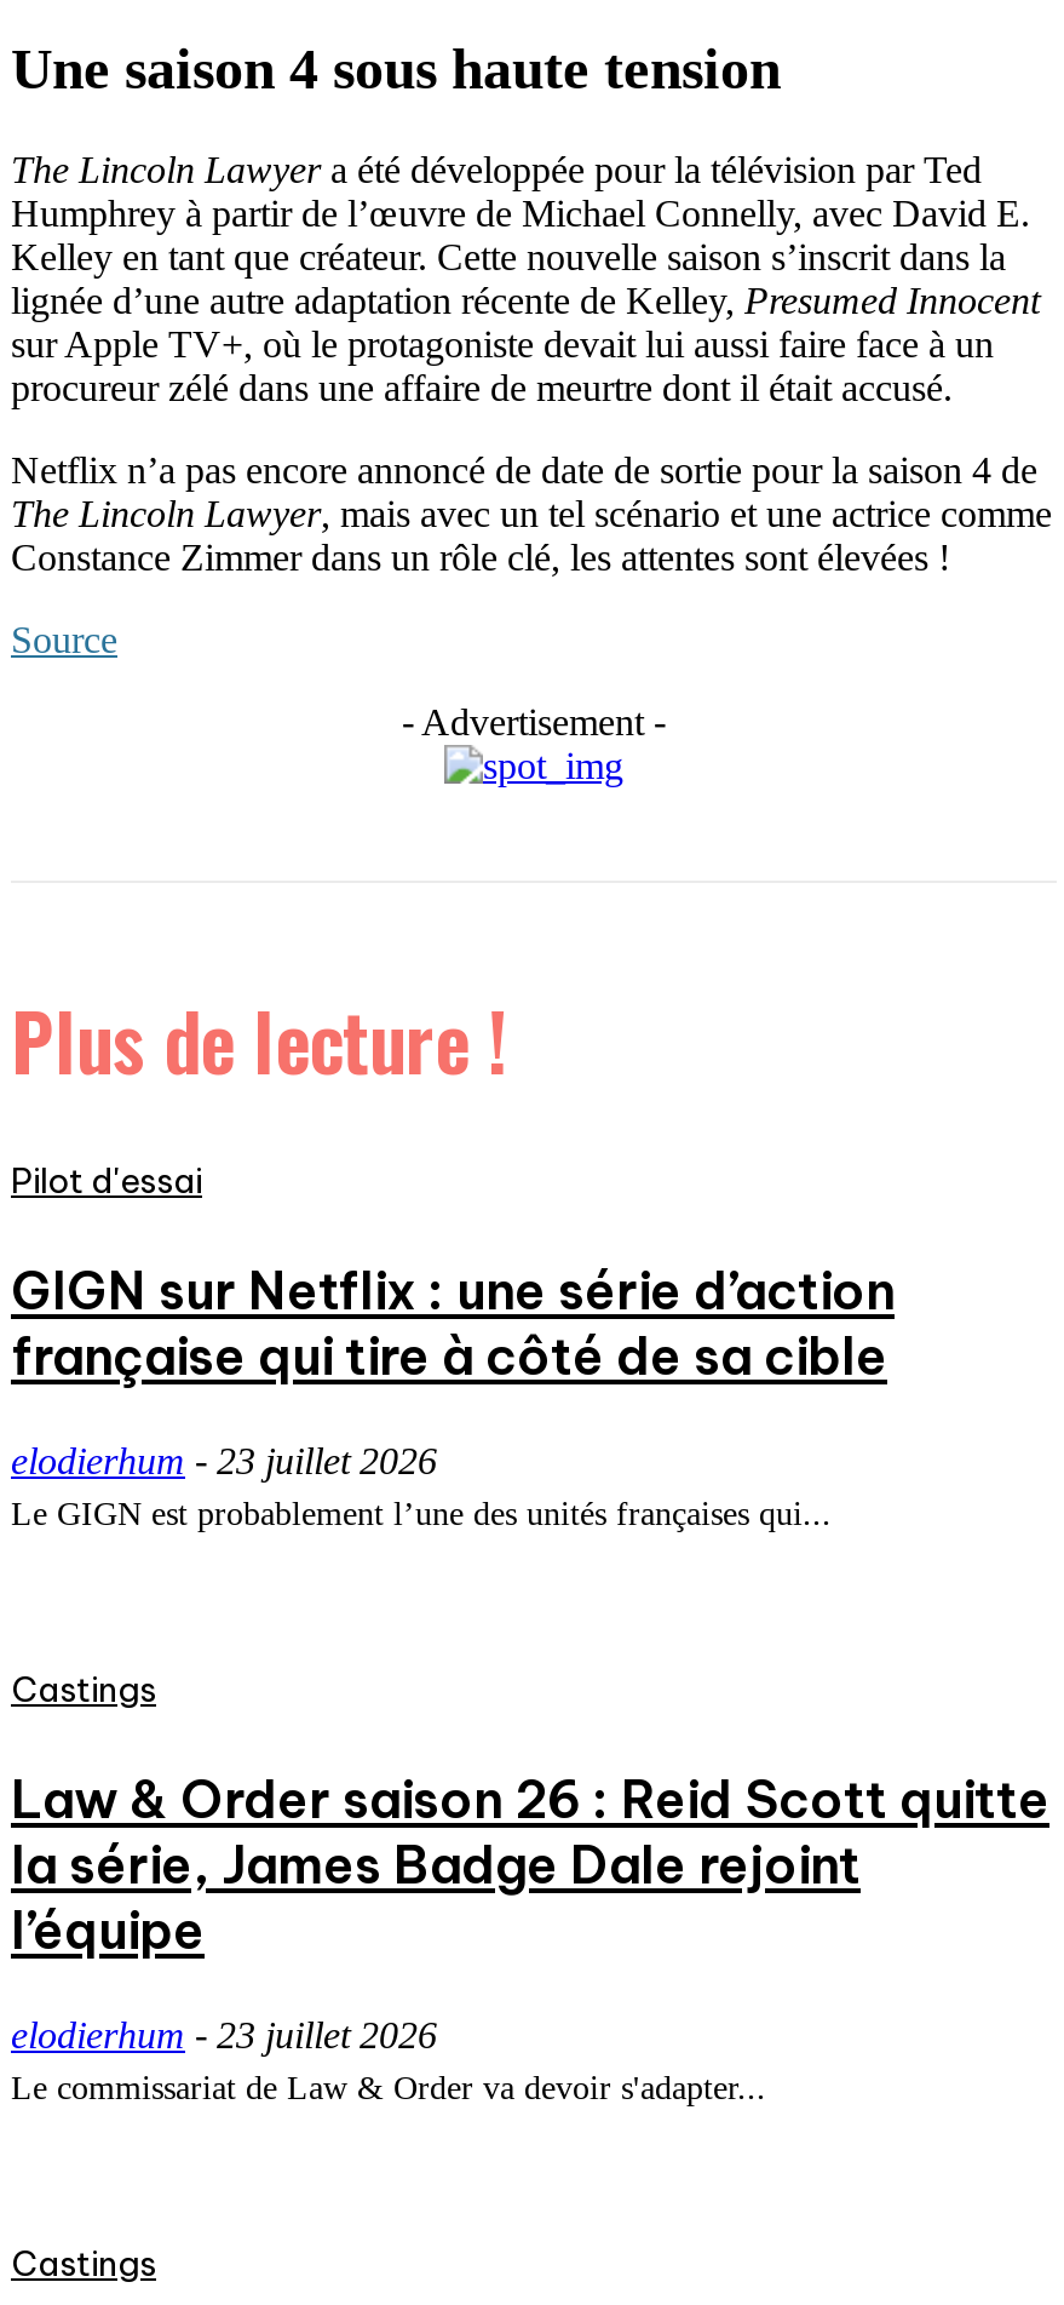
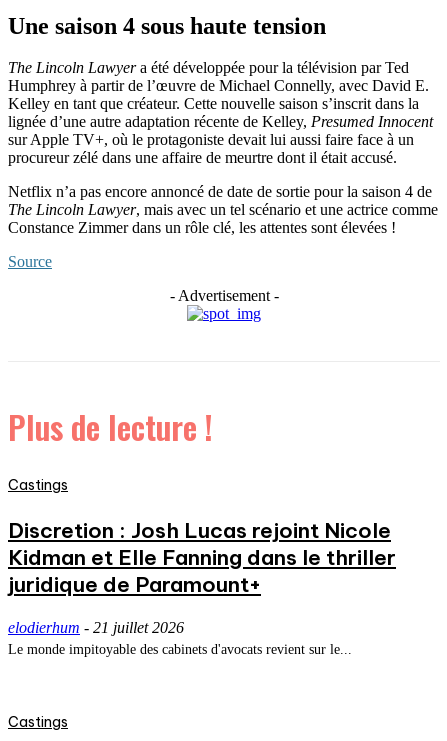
- Pilot d'essai
- GIGN sur Netflix : une série d’action
- française qui tire à côté de sa cible
- elodierhum - 23 juillet 2026
- Le GIGN est probablement l’une des unités françaises qui...

- Law & Order saison 26 : Reid Scott quitte
- la série, James Badge Dale rejoint
- l’équipe
+ Discretion : Josh Lucas rejoint Nicole
+ Kidman et Elle Fanning dans le thriller
+ juridique de Paramount+

- elodierhum - 23 juillet 2026
- Le commissariat de Law & Order va devoir s'adapter...
+ elodierhum - 21 juillet 2026
+ Le monde impitoyable des cabinets d'avocats revient sur le...
